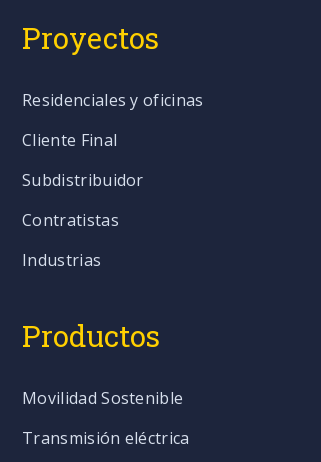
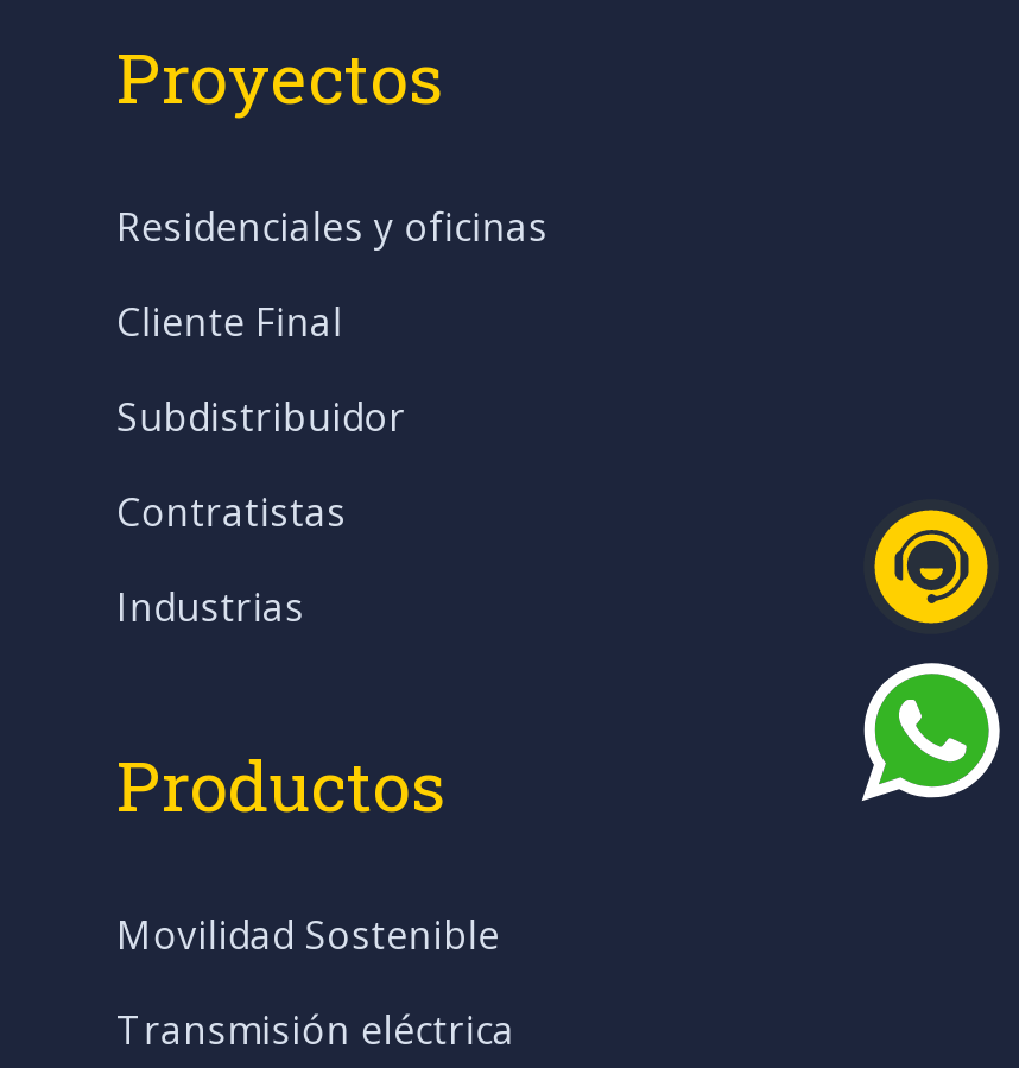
+ [image]

+ [image]
